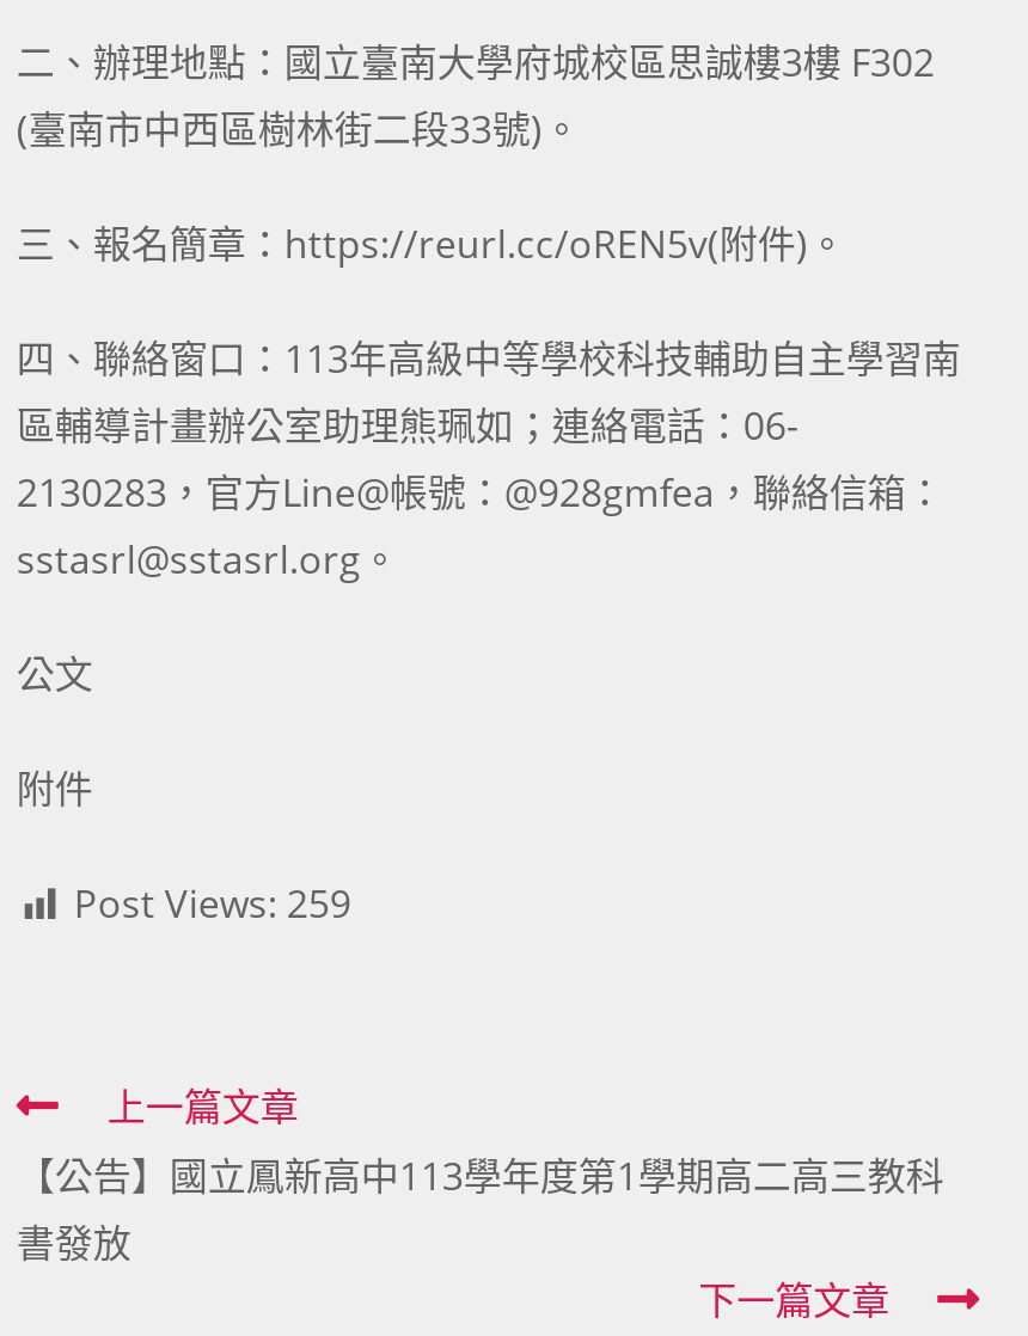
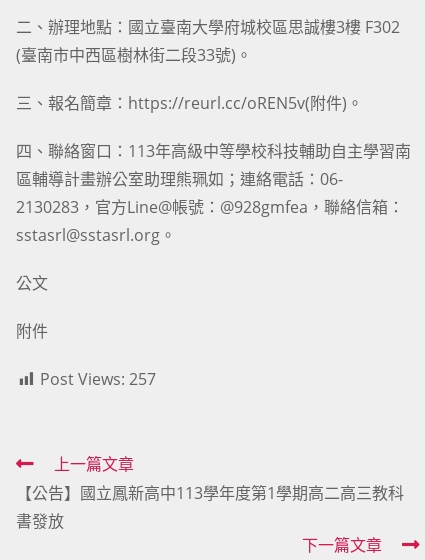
- Post Views: 259
+ Post Views: 257
